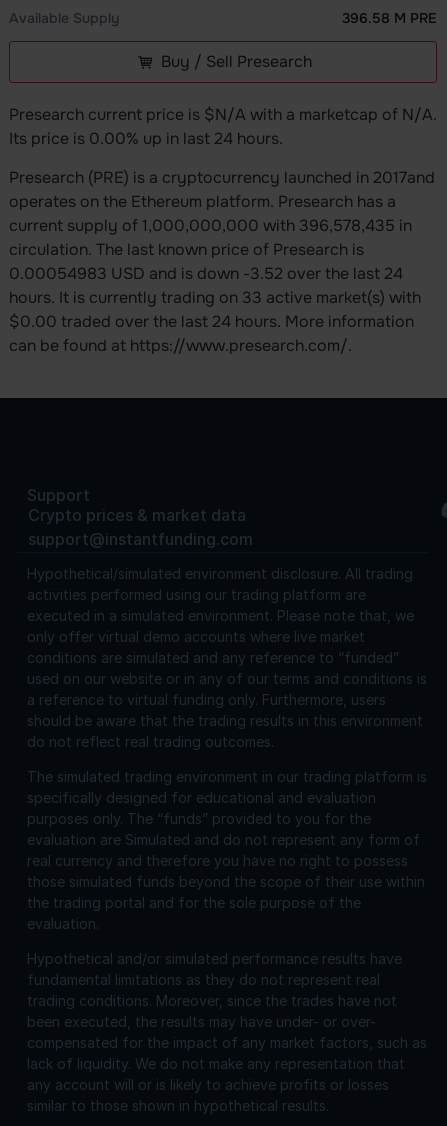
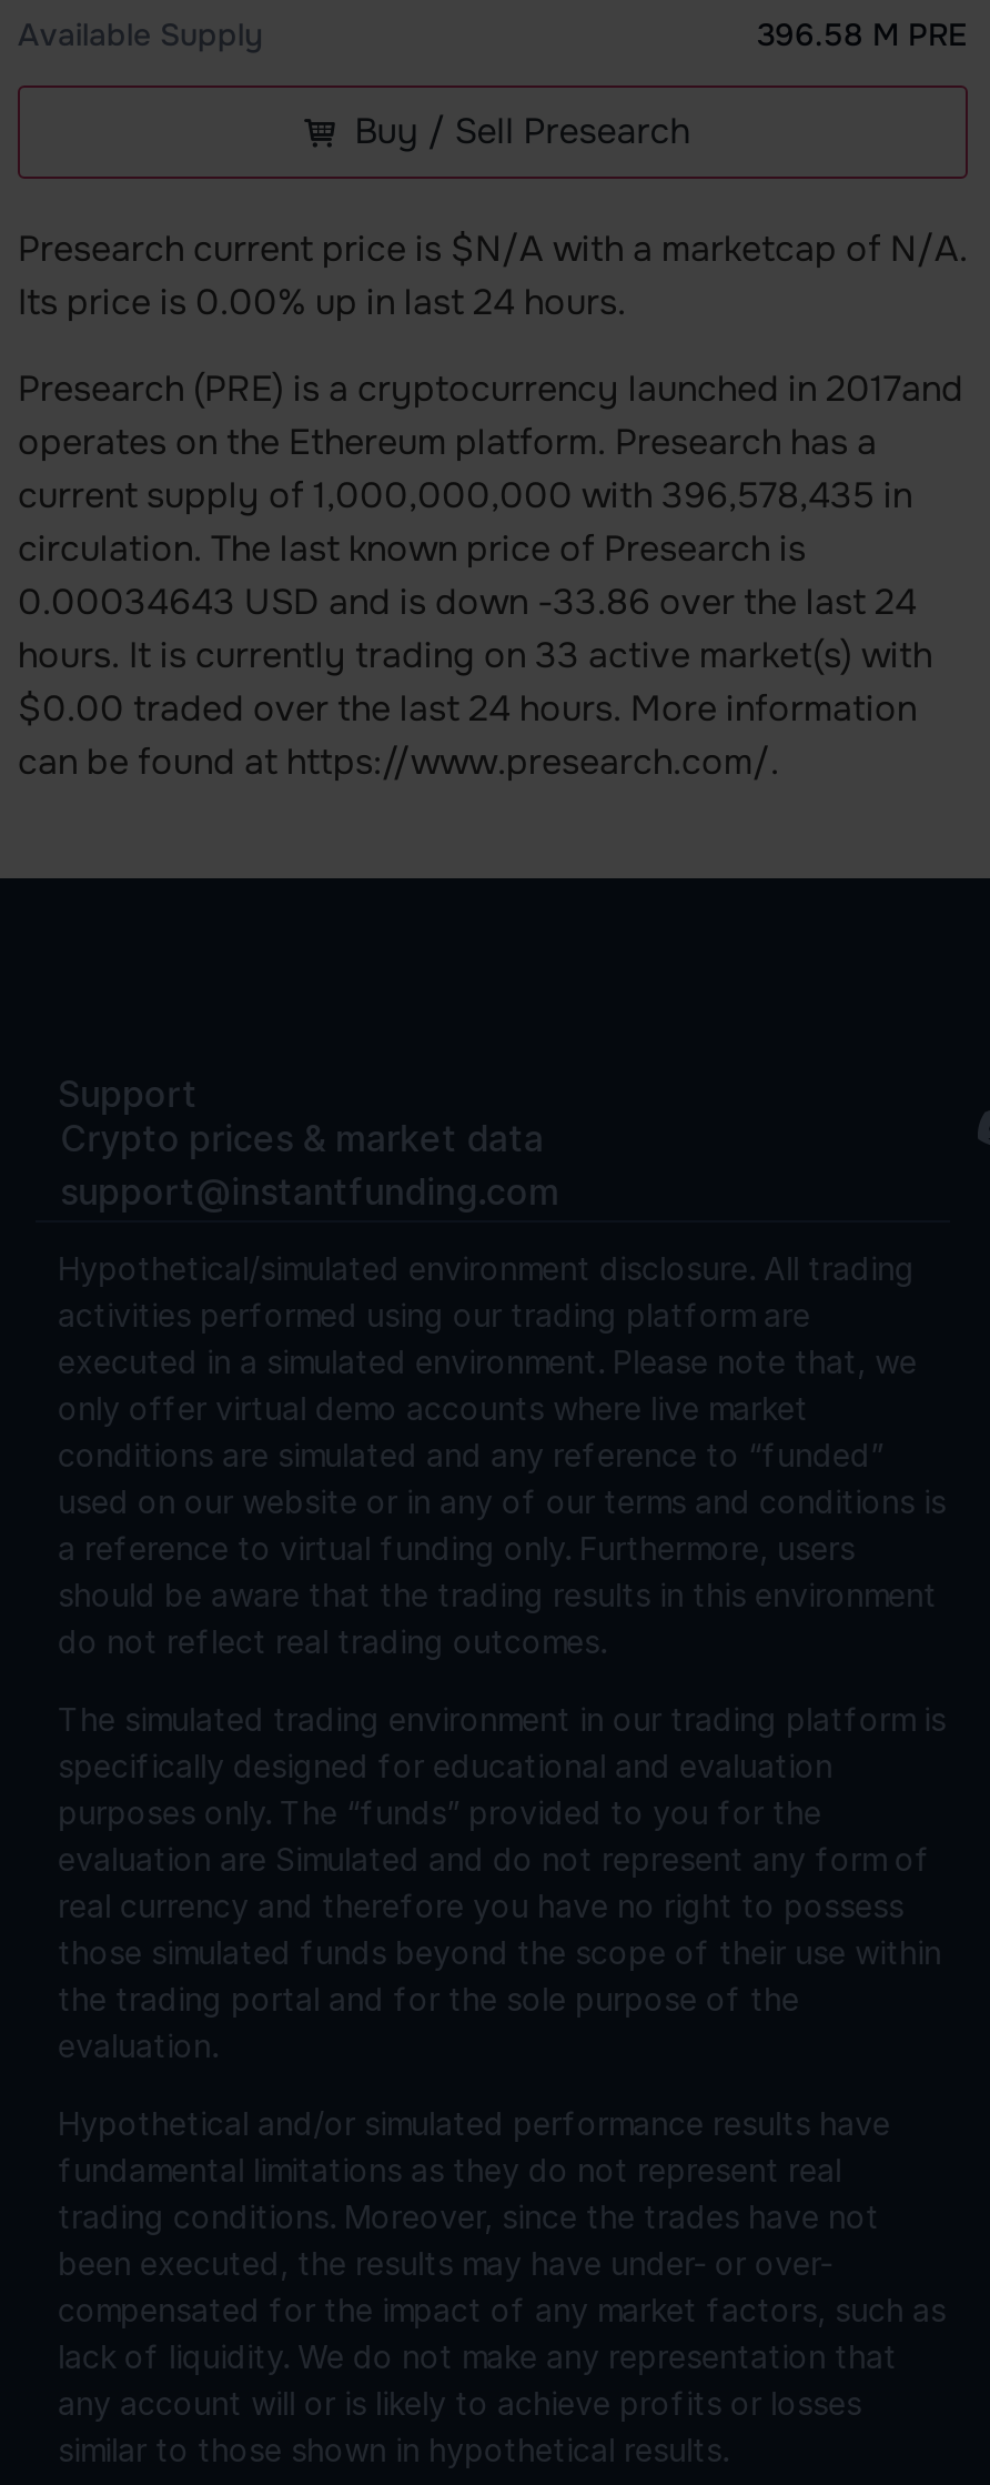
- 0.00054983 USD and is down -3.52 over the last 24
+ 0.00034643 USD and is down -33.86 over the last 24
